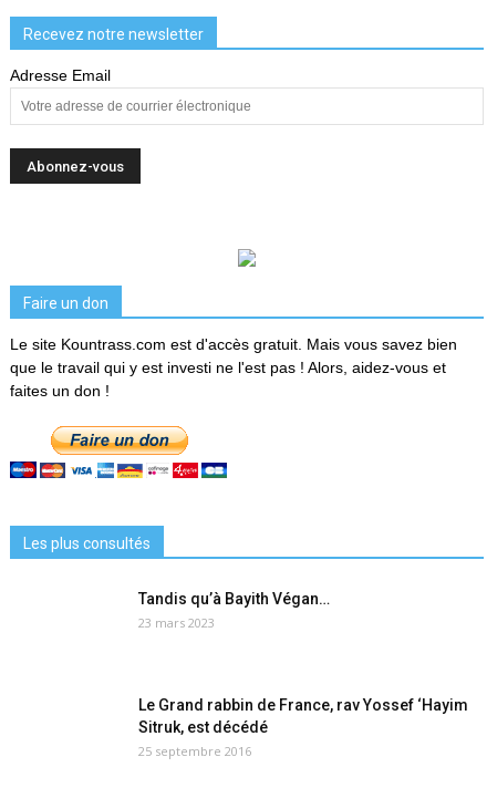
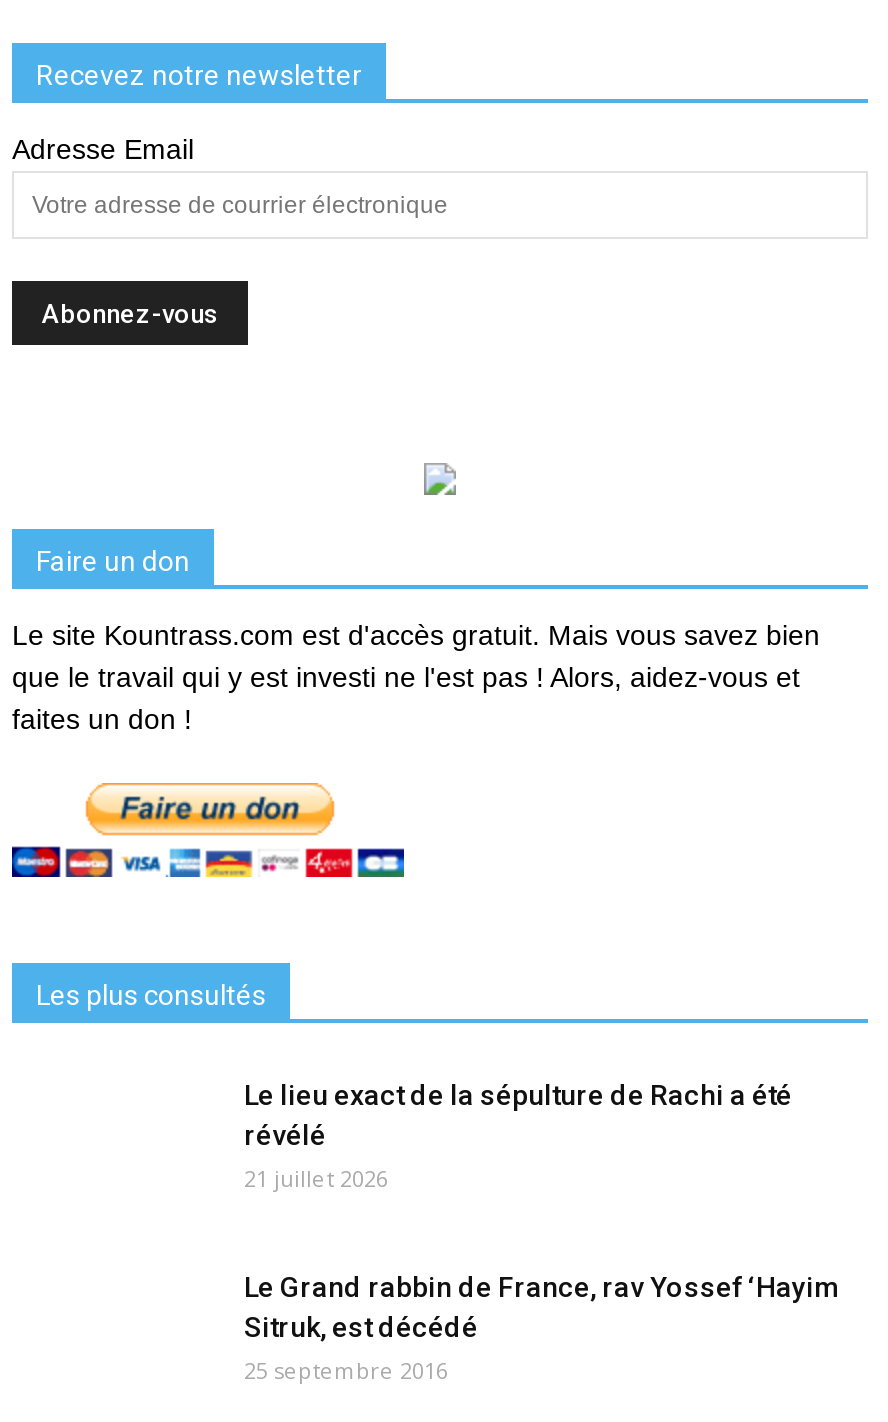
- Tandis qu’à Bayith Végan…
- 23 mars 2023
+ Le lieu exact de la sépulture de Rachi a été
+ révélé
+ 21 juillet 2026
